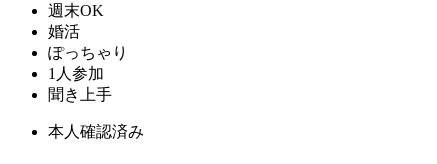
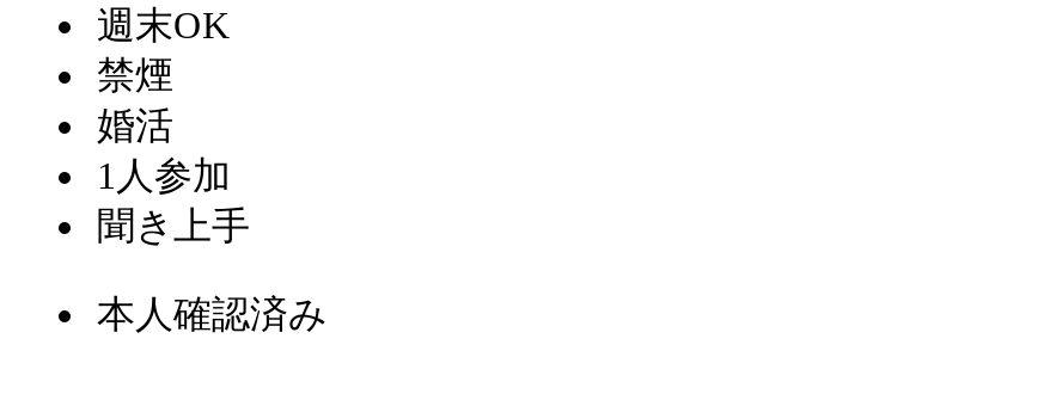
+ 禁煙

moved down: 婚活

- ぽっちゃり
